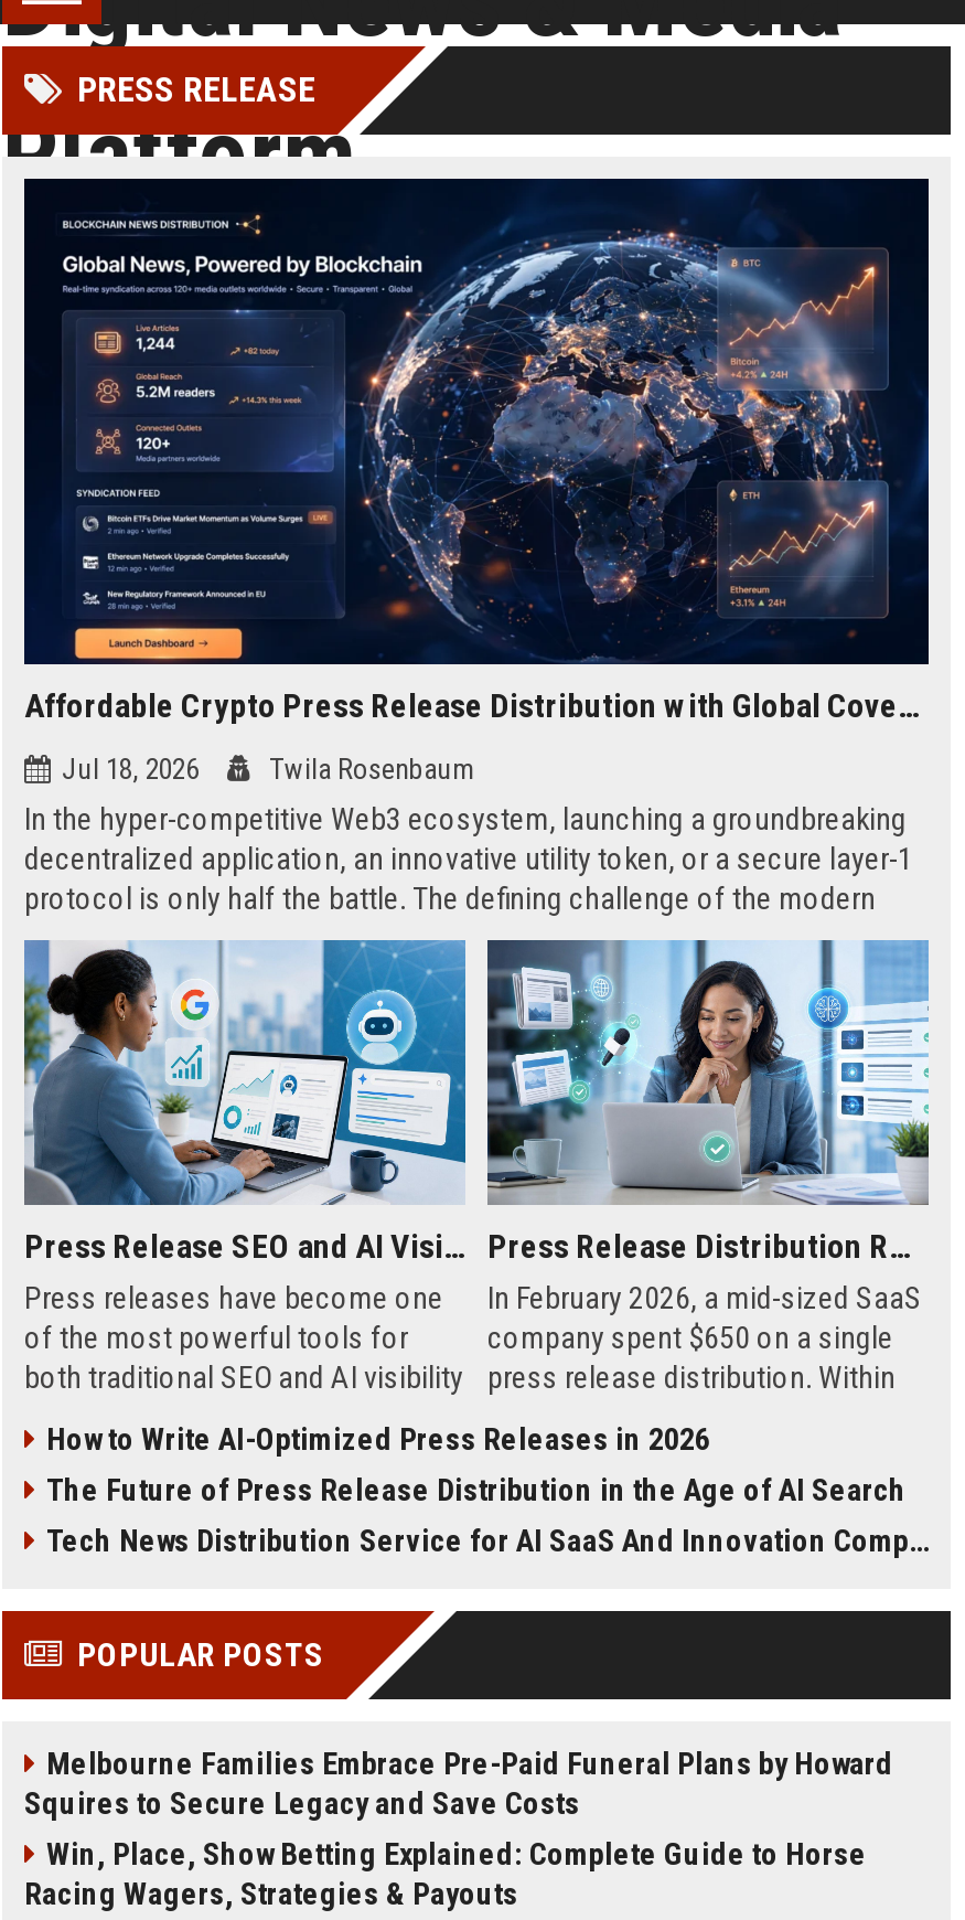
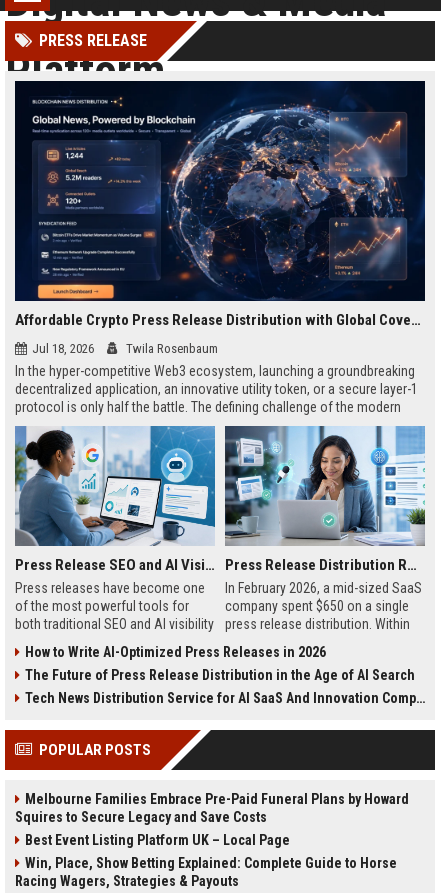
+ Best Event Listing Platform UK – Local Page
